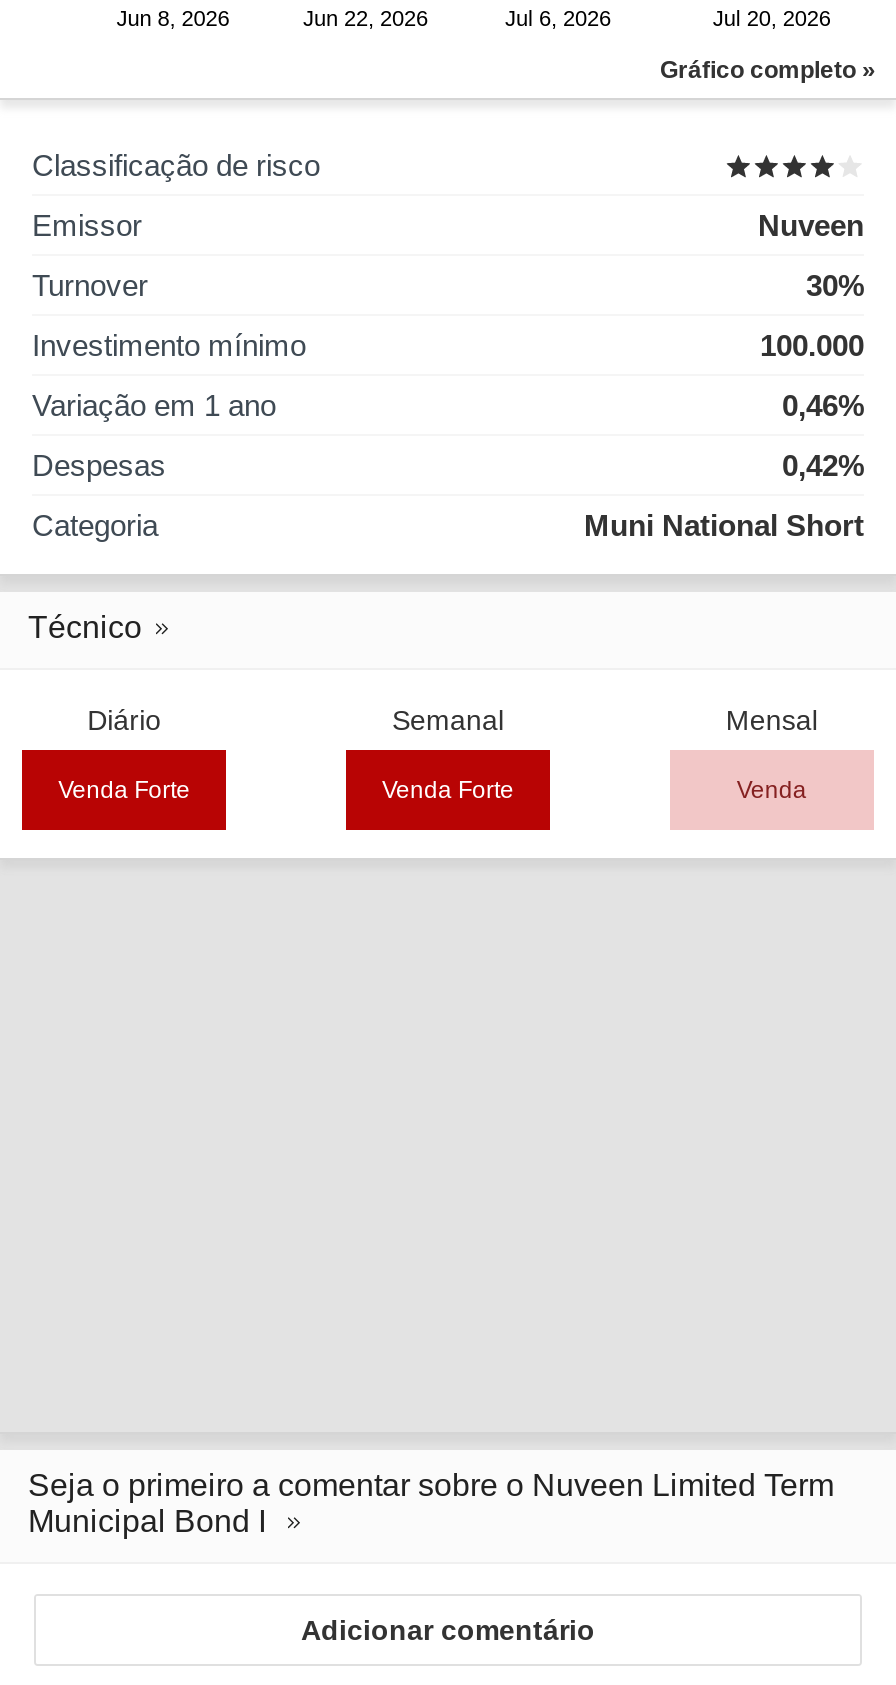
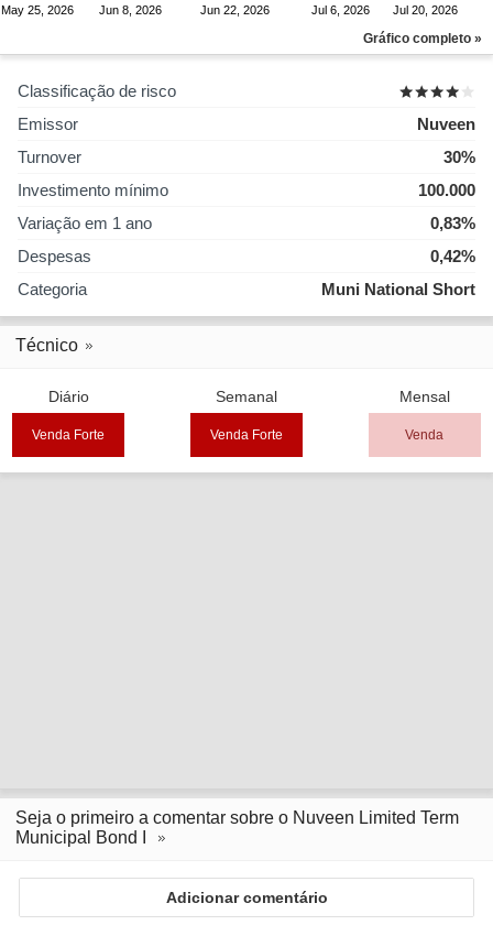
+ May 25, 2026

- 0,46%
+ 0,83%
